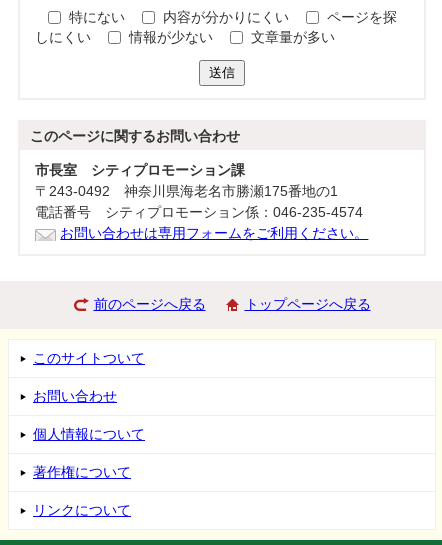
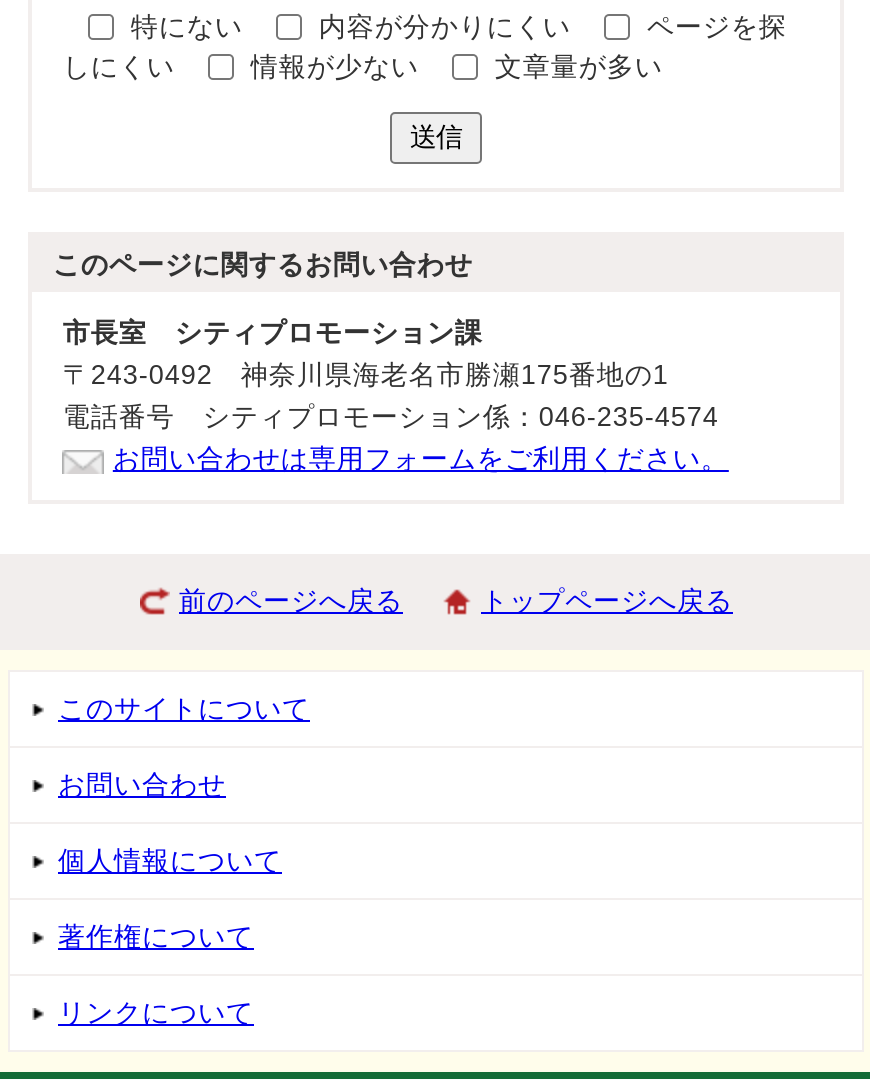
- このサイトついて
+ このサイトについて
